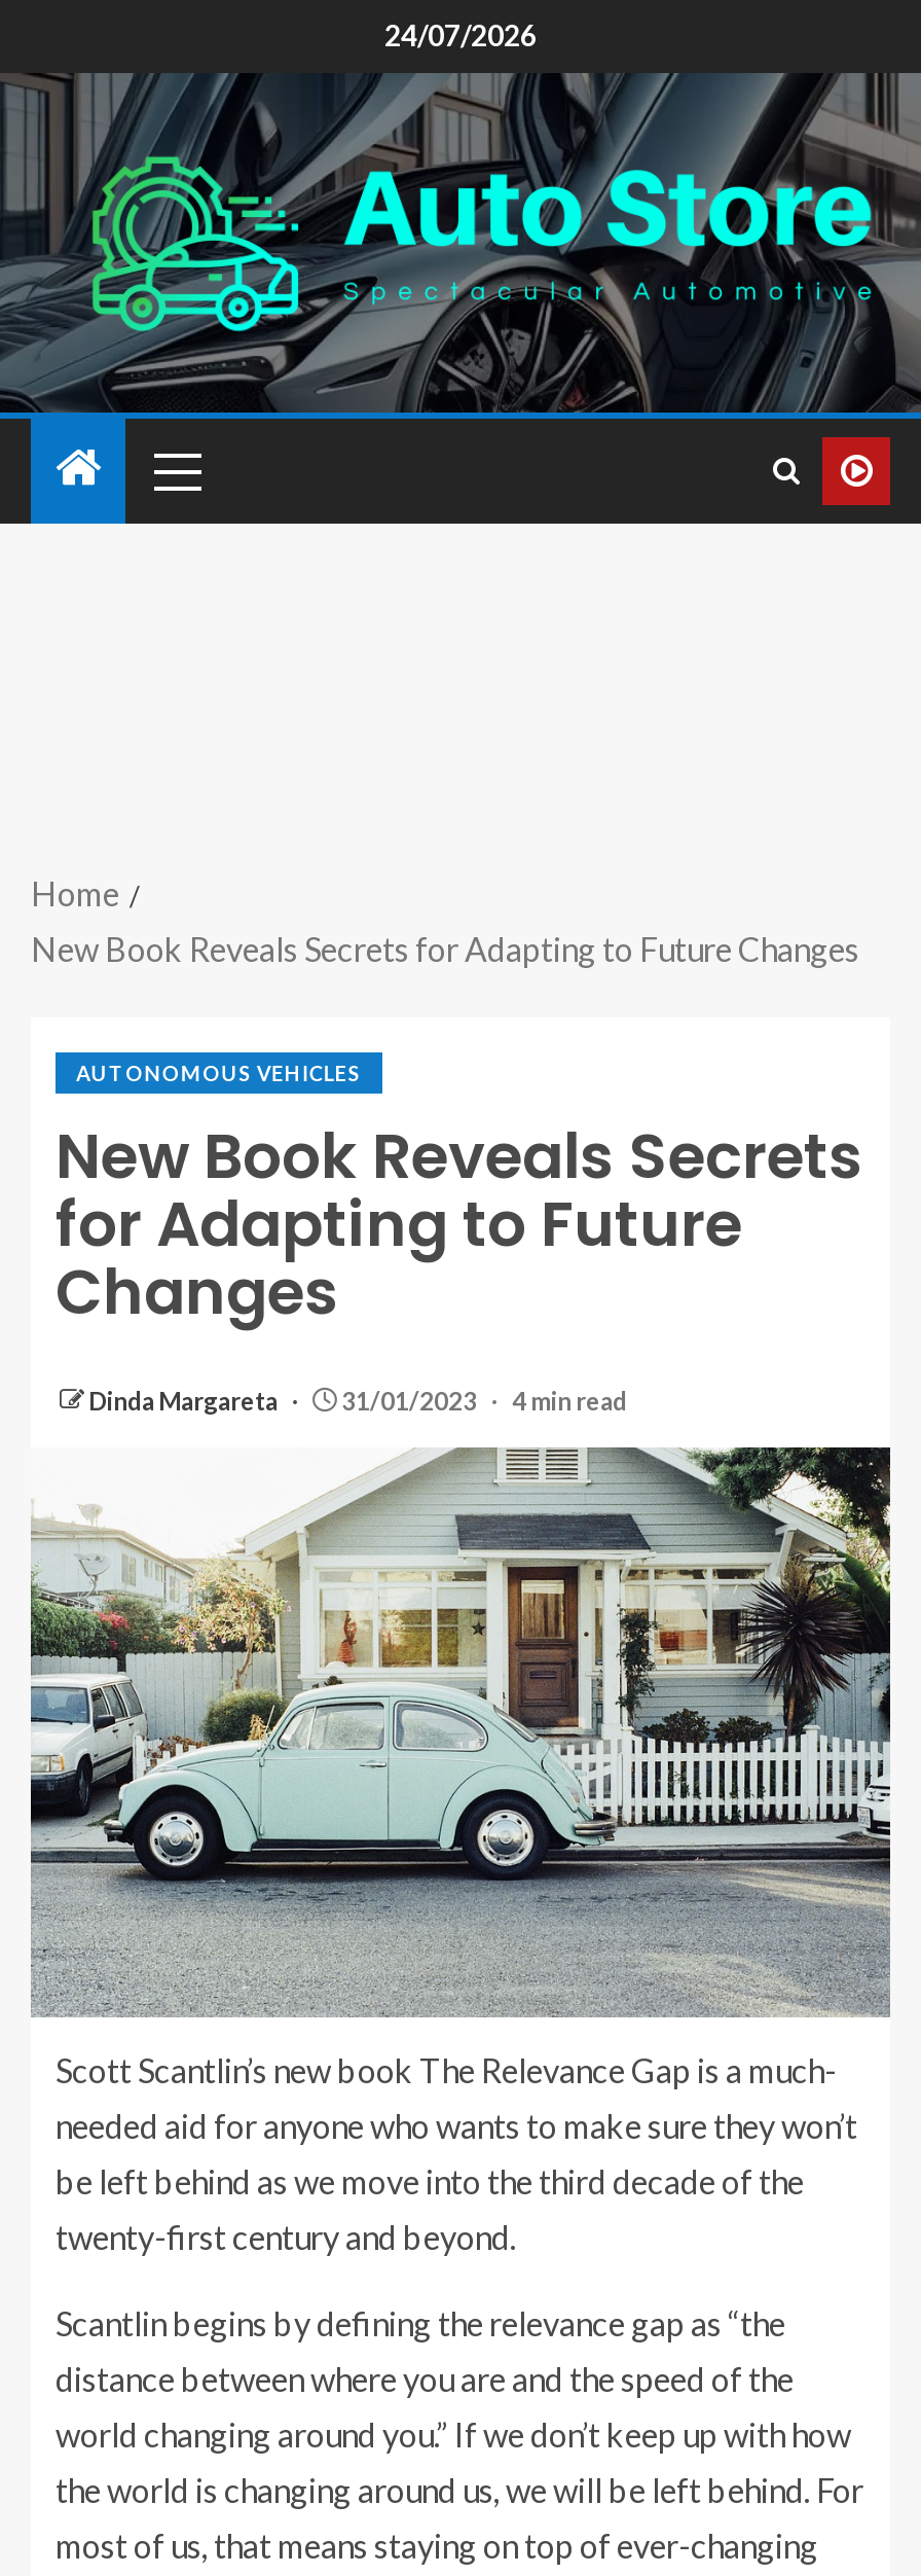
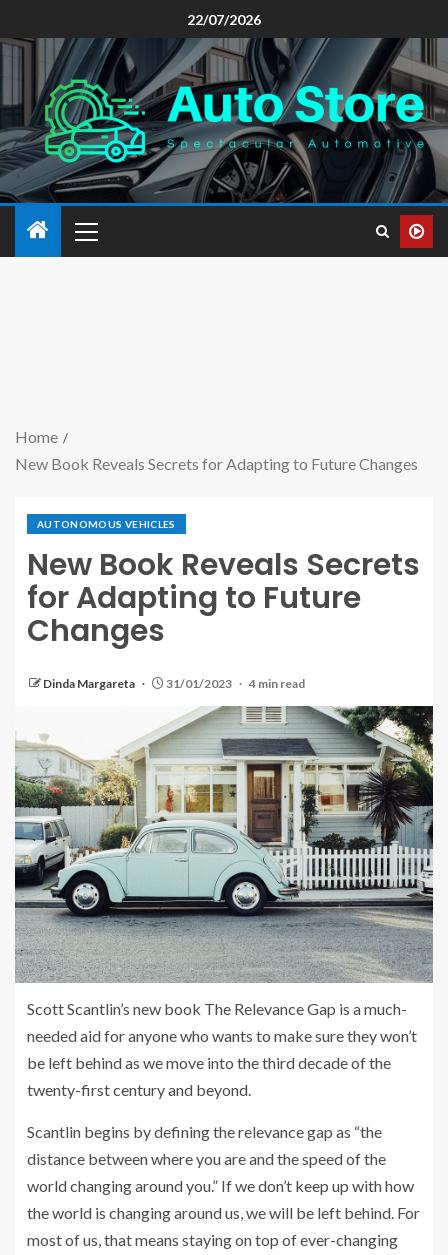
- 24/07/2026
+ 22/07/2026
